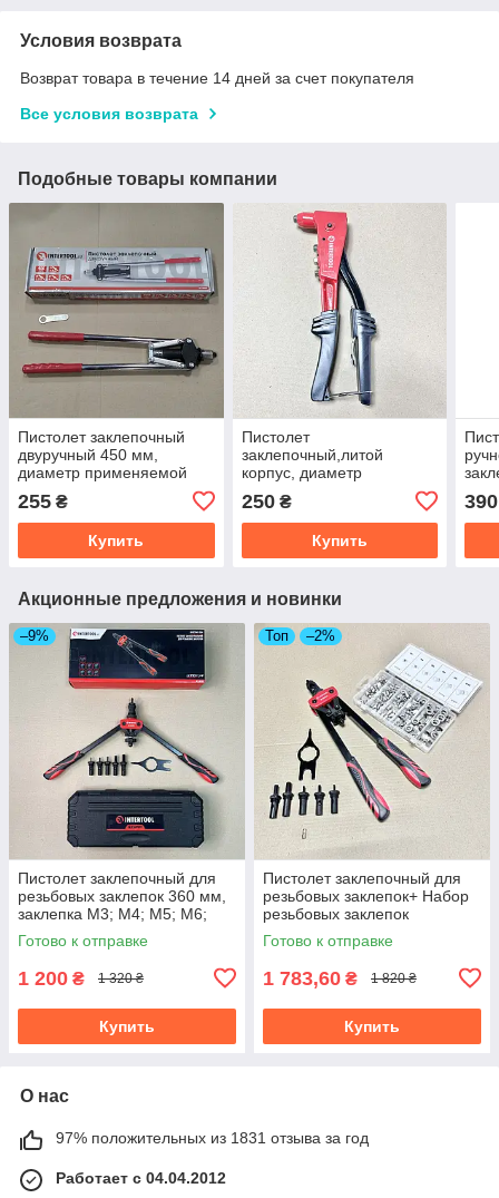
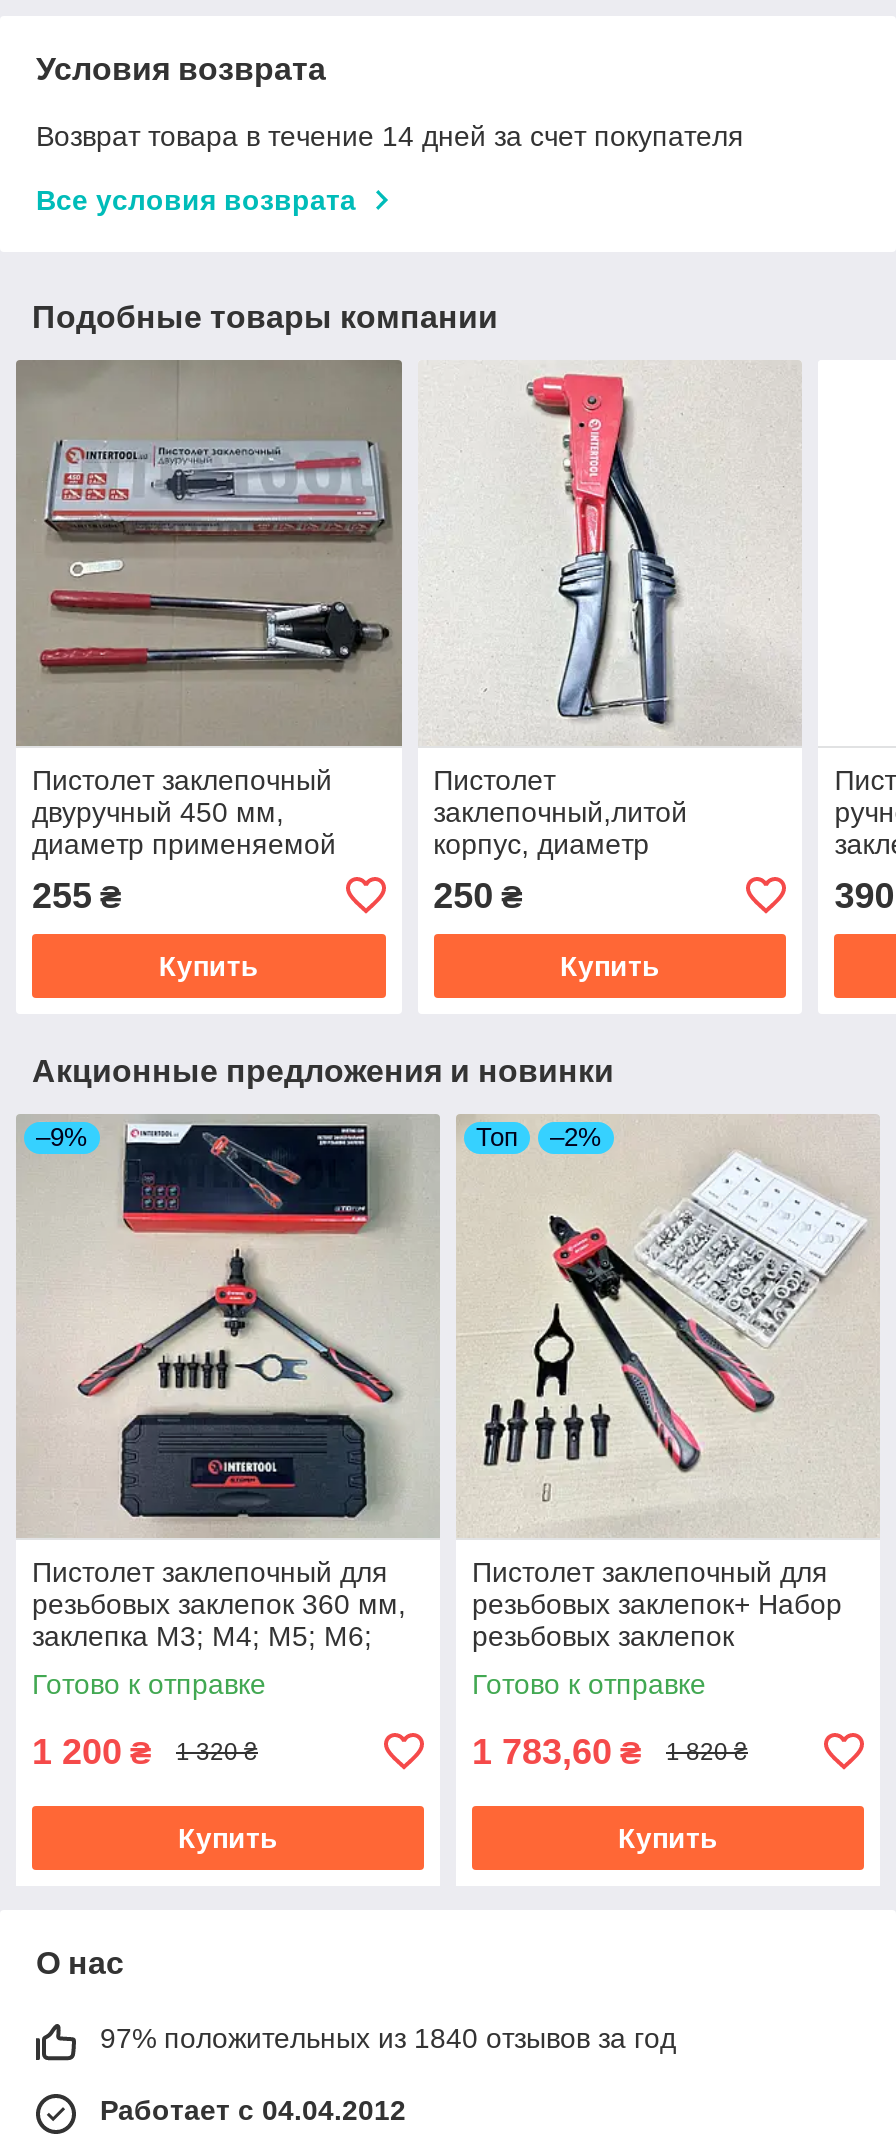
- 97% положительных из 1831 отзыва за год
+ 97% положительных из 1840 отзывов за год
